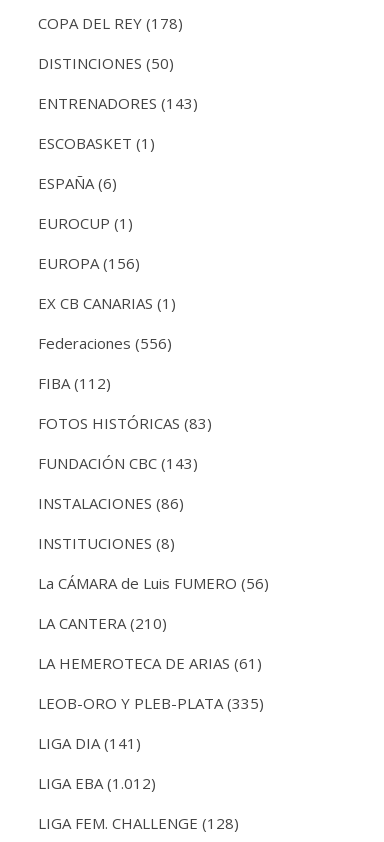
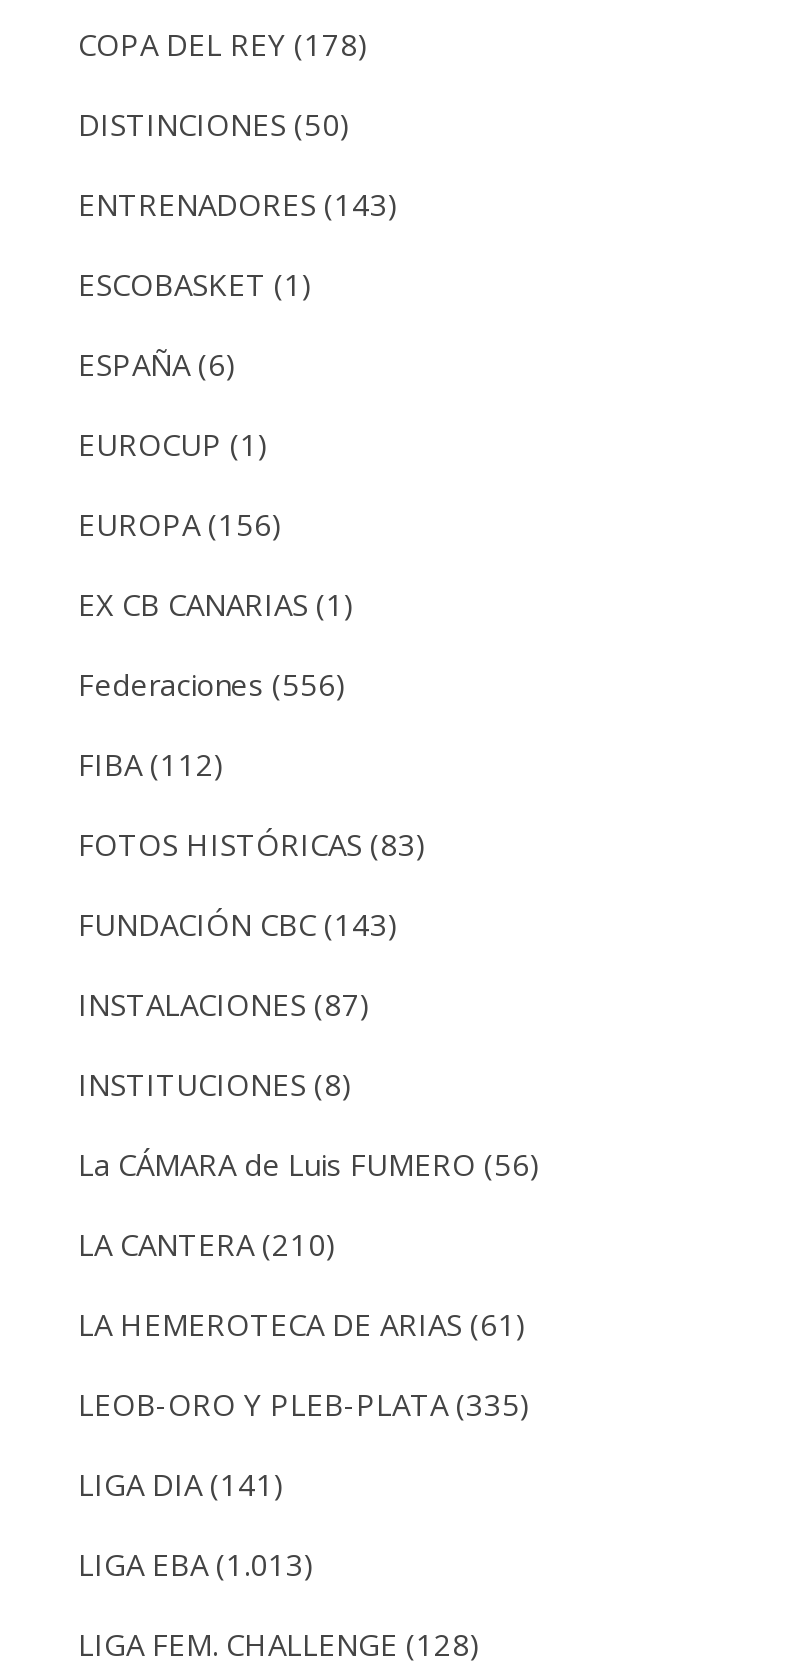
- INSTALACIONES (86)
+ INSTALACIONES (87)

- LIGA EBA (1.012)
+ LIGA EBA (1.013)
